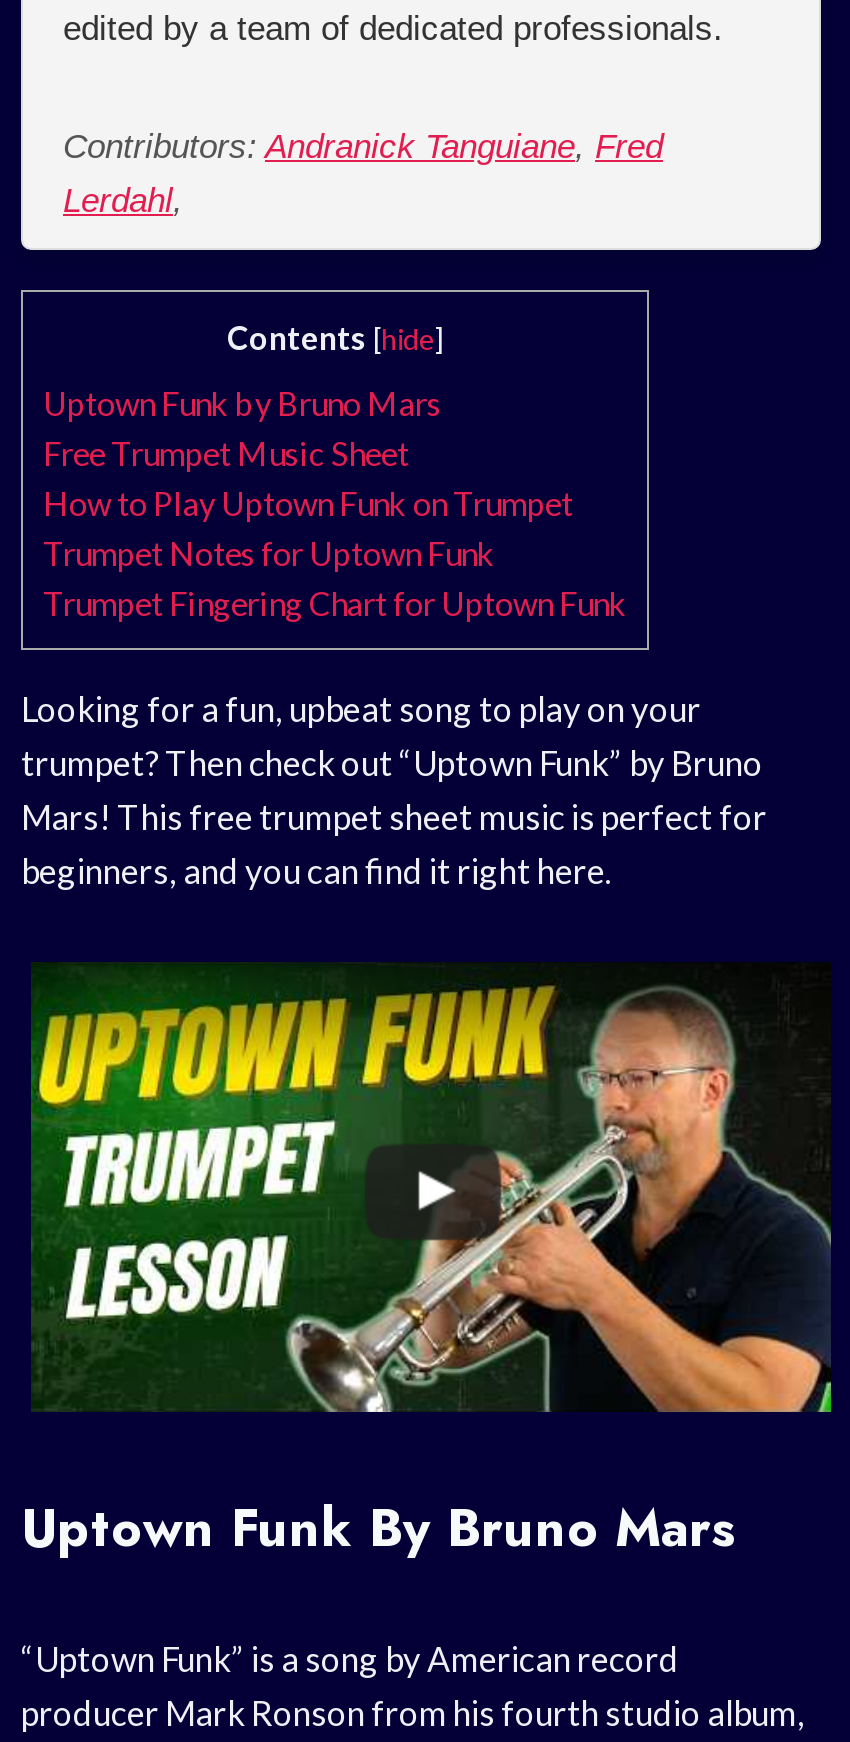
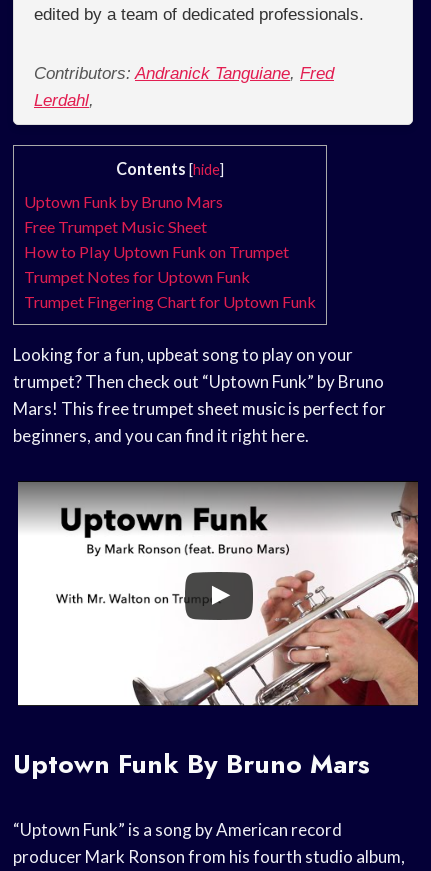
- [image]
+ [image]
